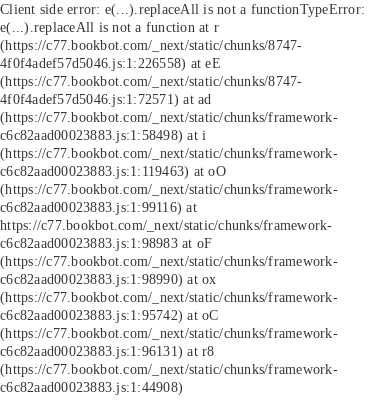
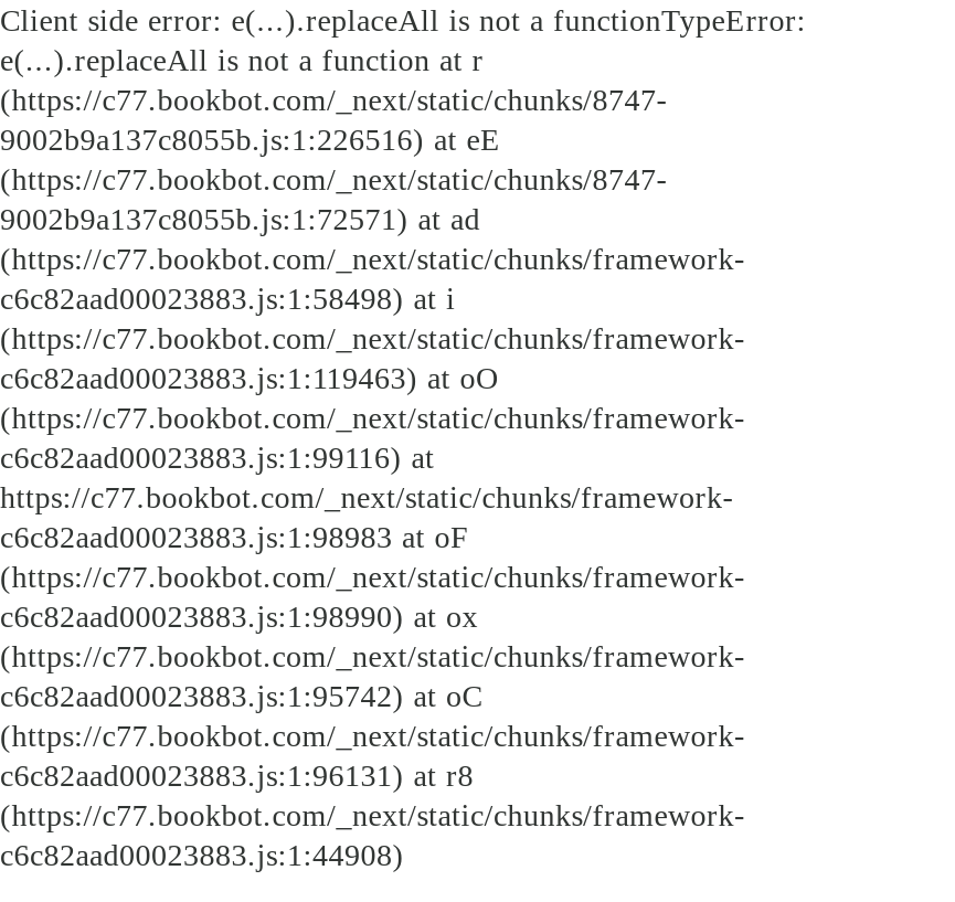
- 4f0f4adef57d5046.js:1:226558) at eE
+ 9002b9a137c8055b.js:1:226516) at eE

- 4f0f4adef57d5046.js:1:72571) at ad
+ 9002b9a137c8055b.js:1:72571) at ad
